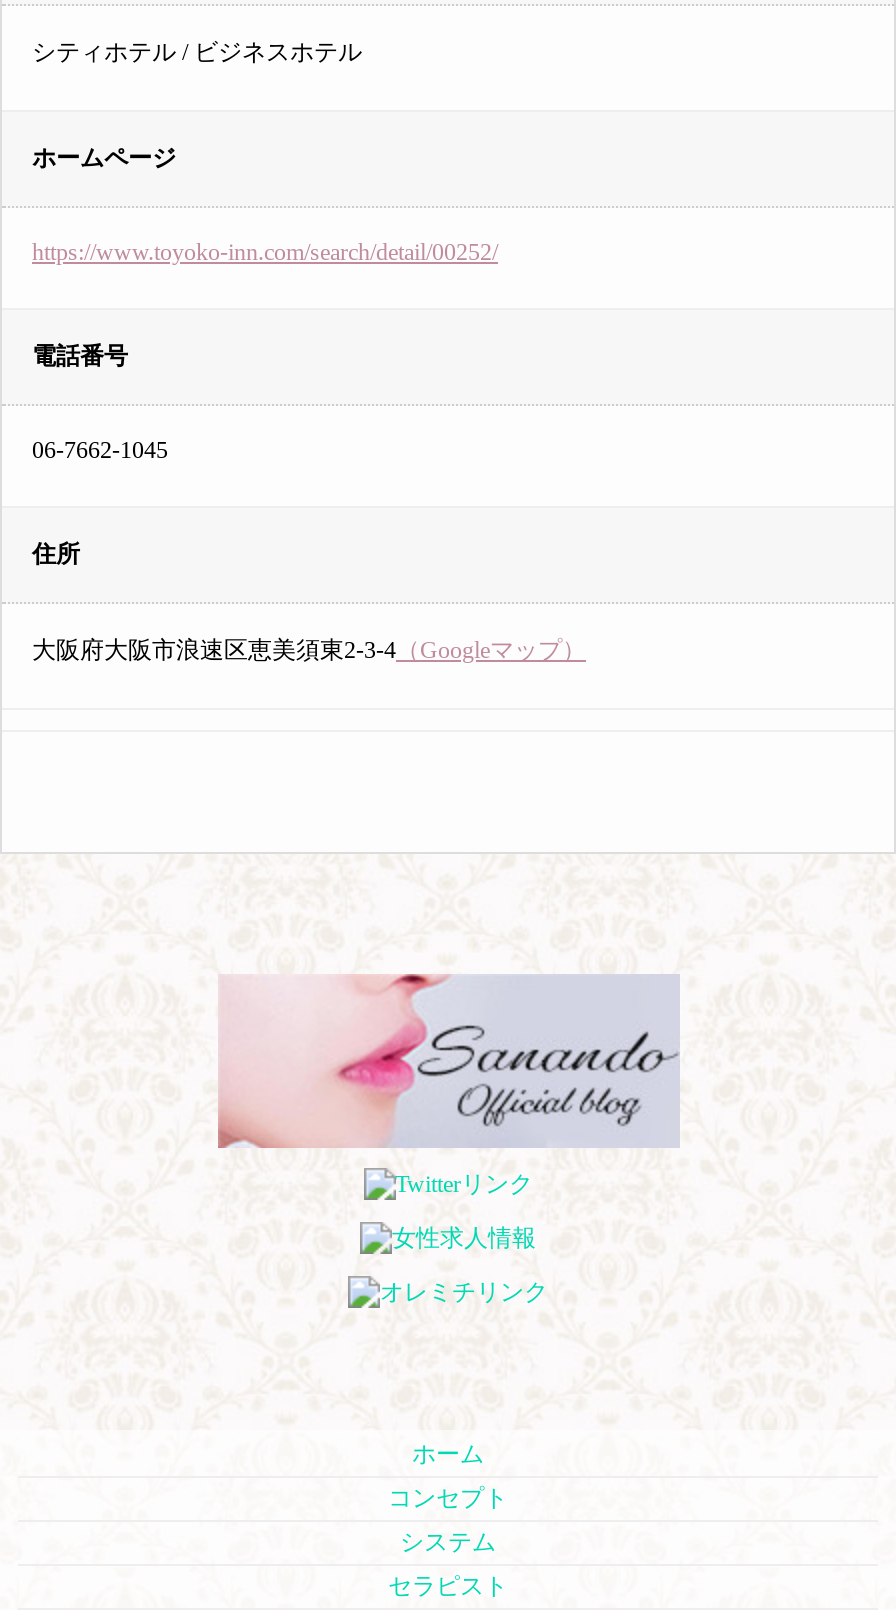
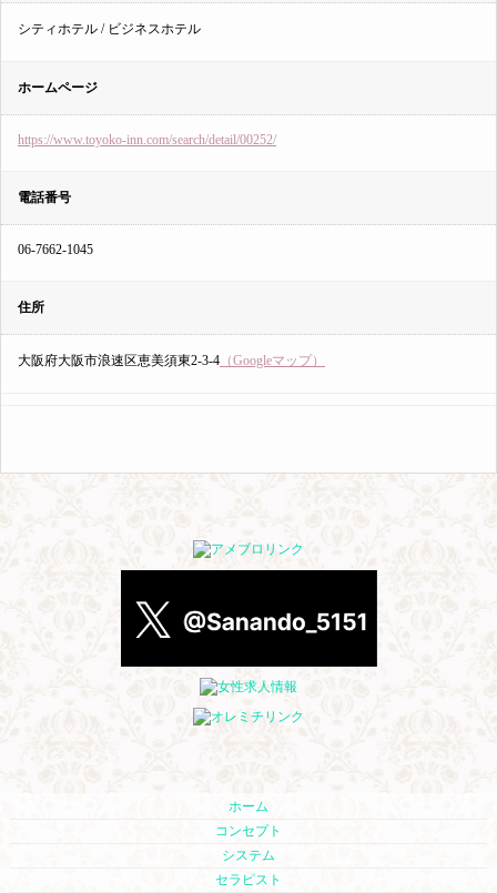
- [image]
+ [image]
